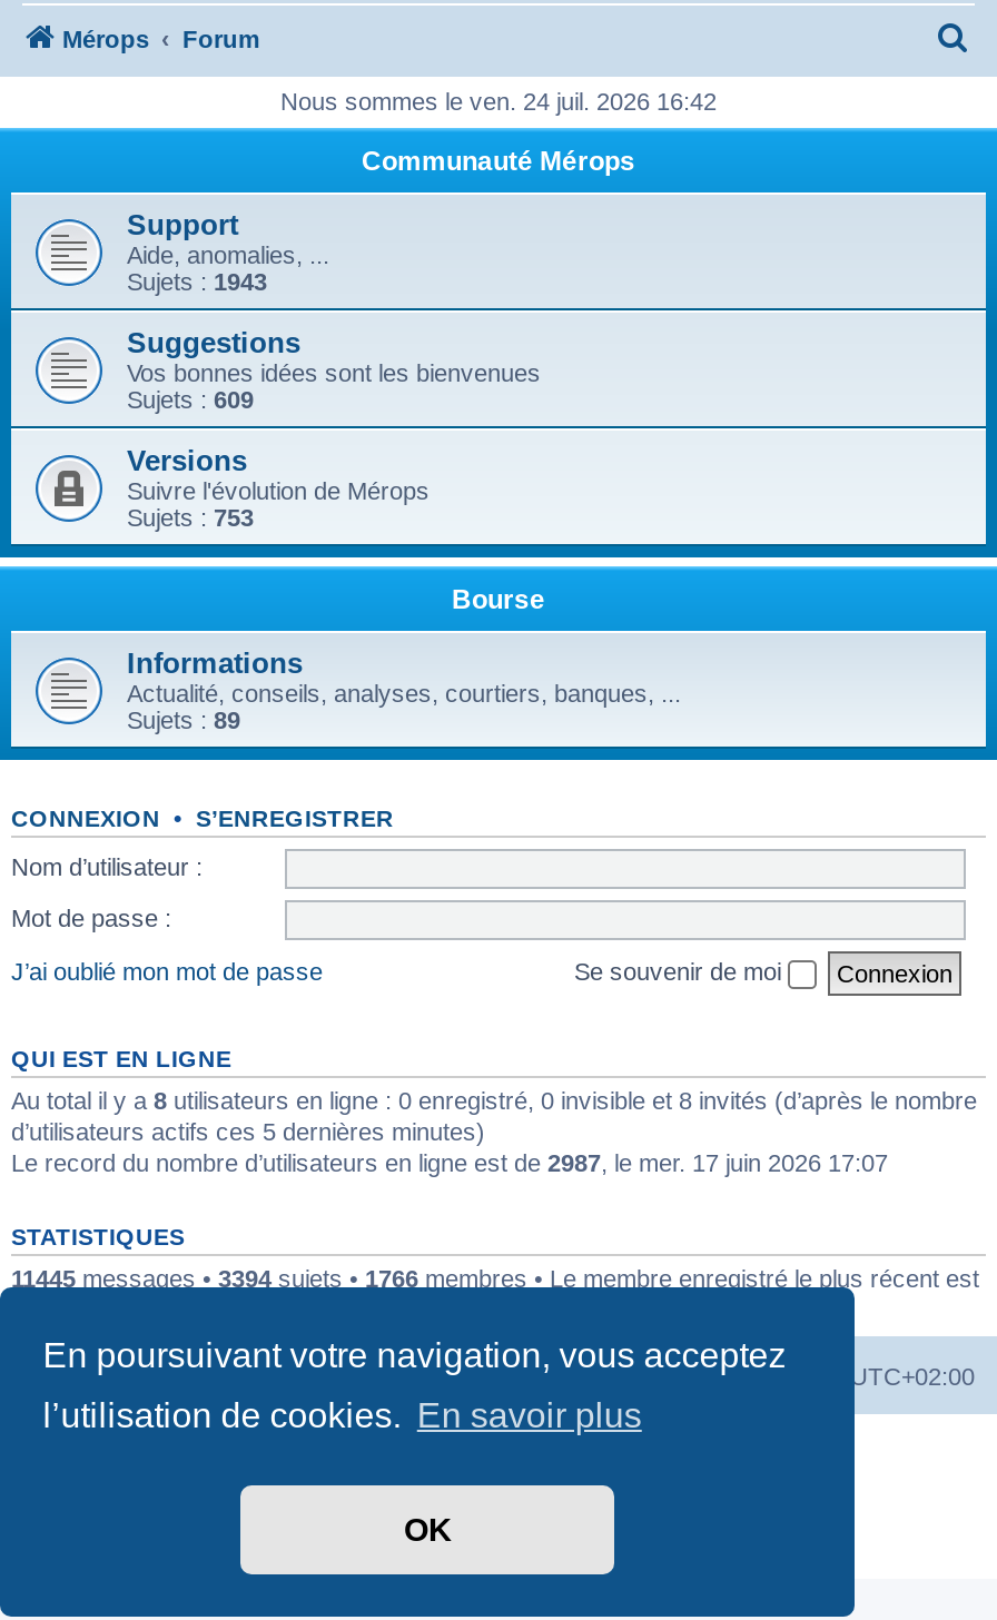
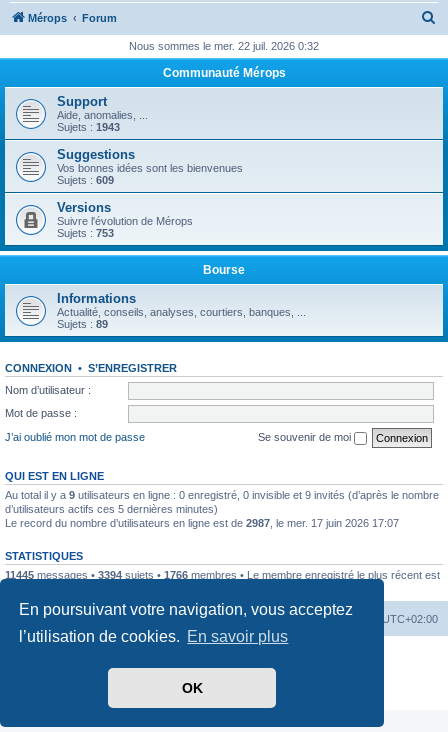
- Nous sommes le ven. 24 juil. 2026 16:42
+ Nous sommes le mer. 22 juil. 2026 0:32

- Au total il y a 8 utilisateurs en ligne : 0 enregistré, 0 invisible et 8 invités (d’après le nombre
+ Au total il y a 9 utilisateurs en ligne : 0 enregistré, 0 invisible et 9 invités (d’après le nombre
